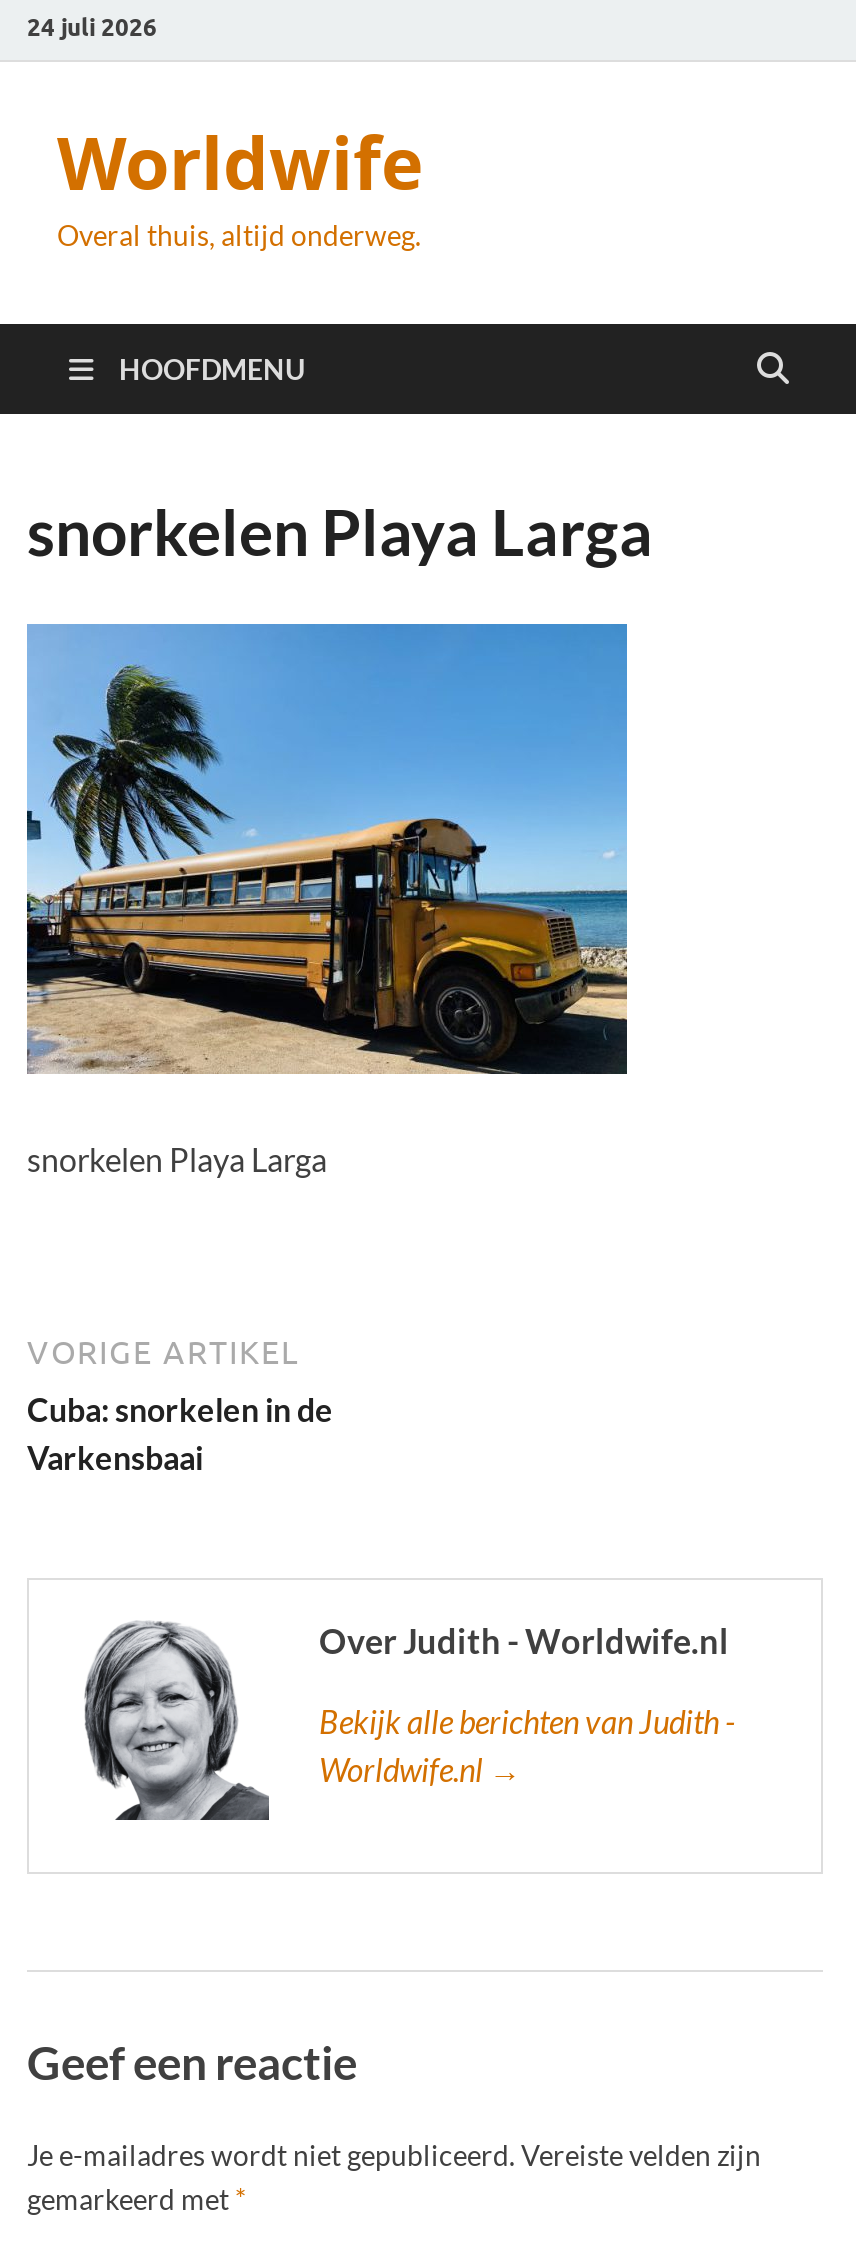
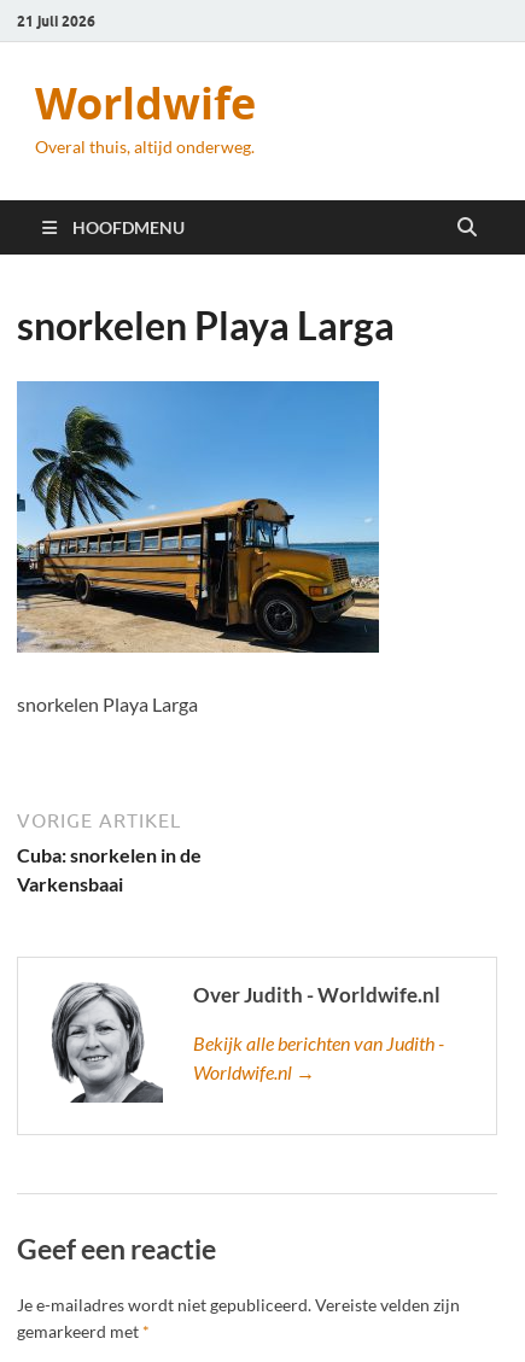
- 24 juli 2026
+ 21 juli 2026
